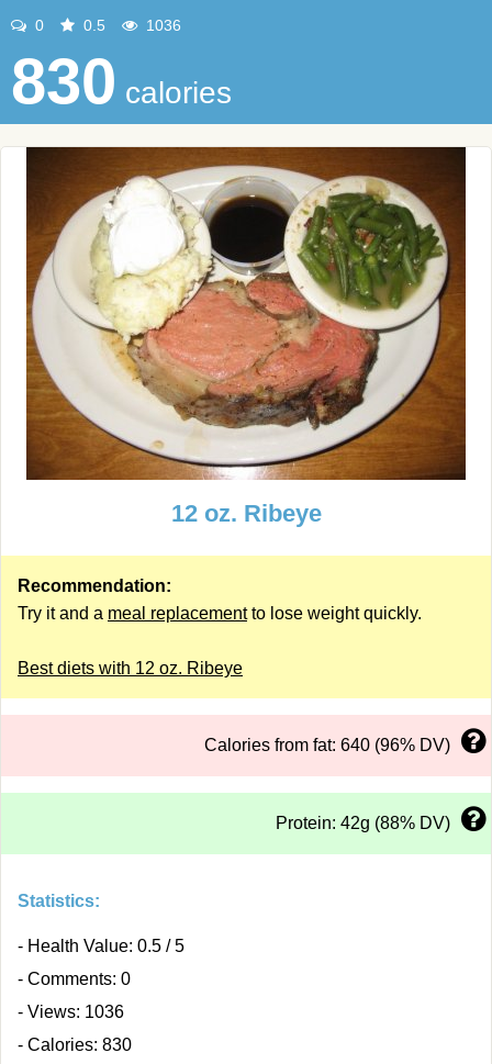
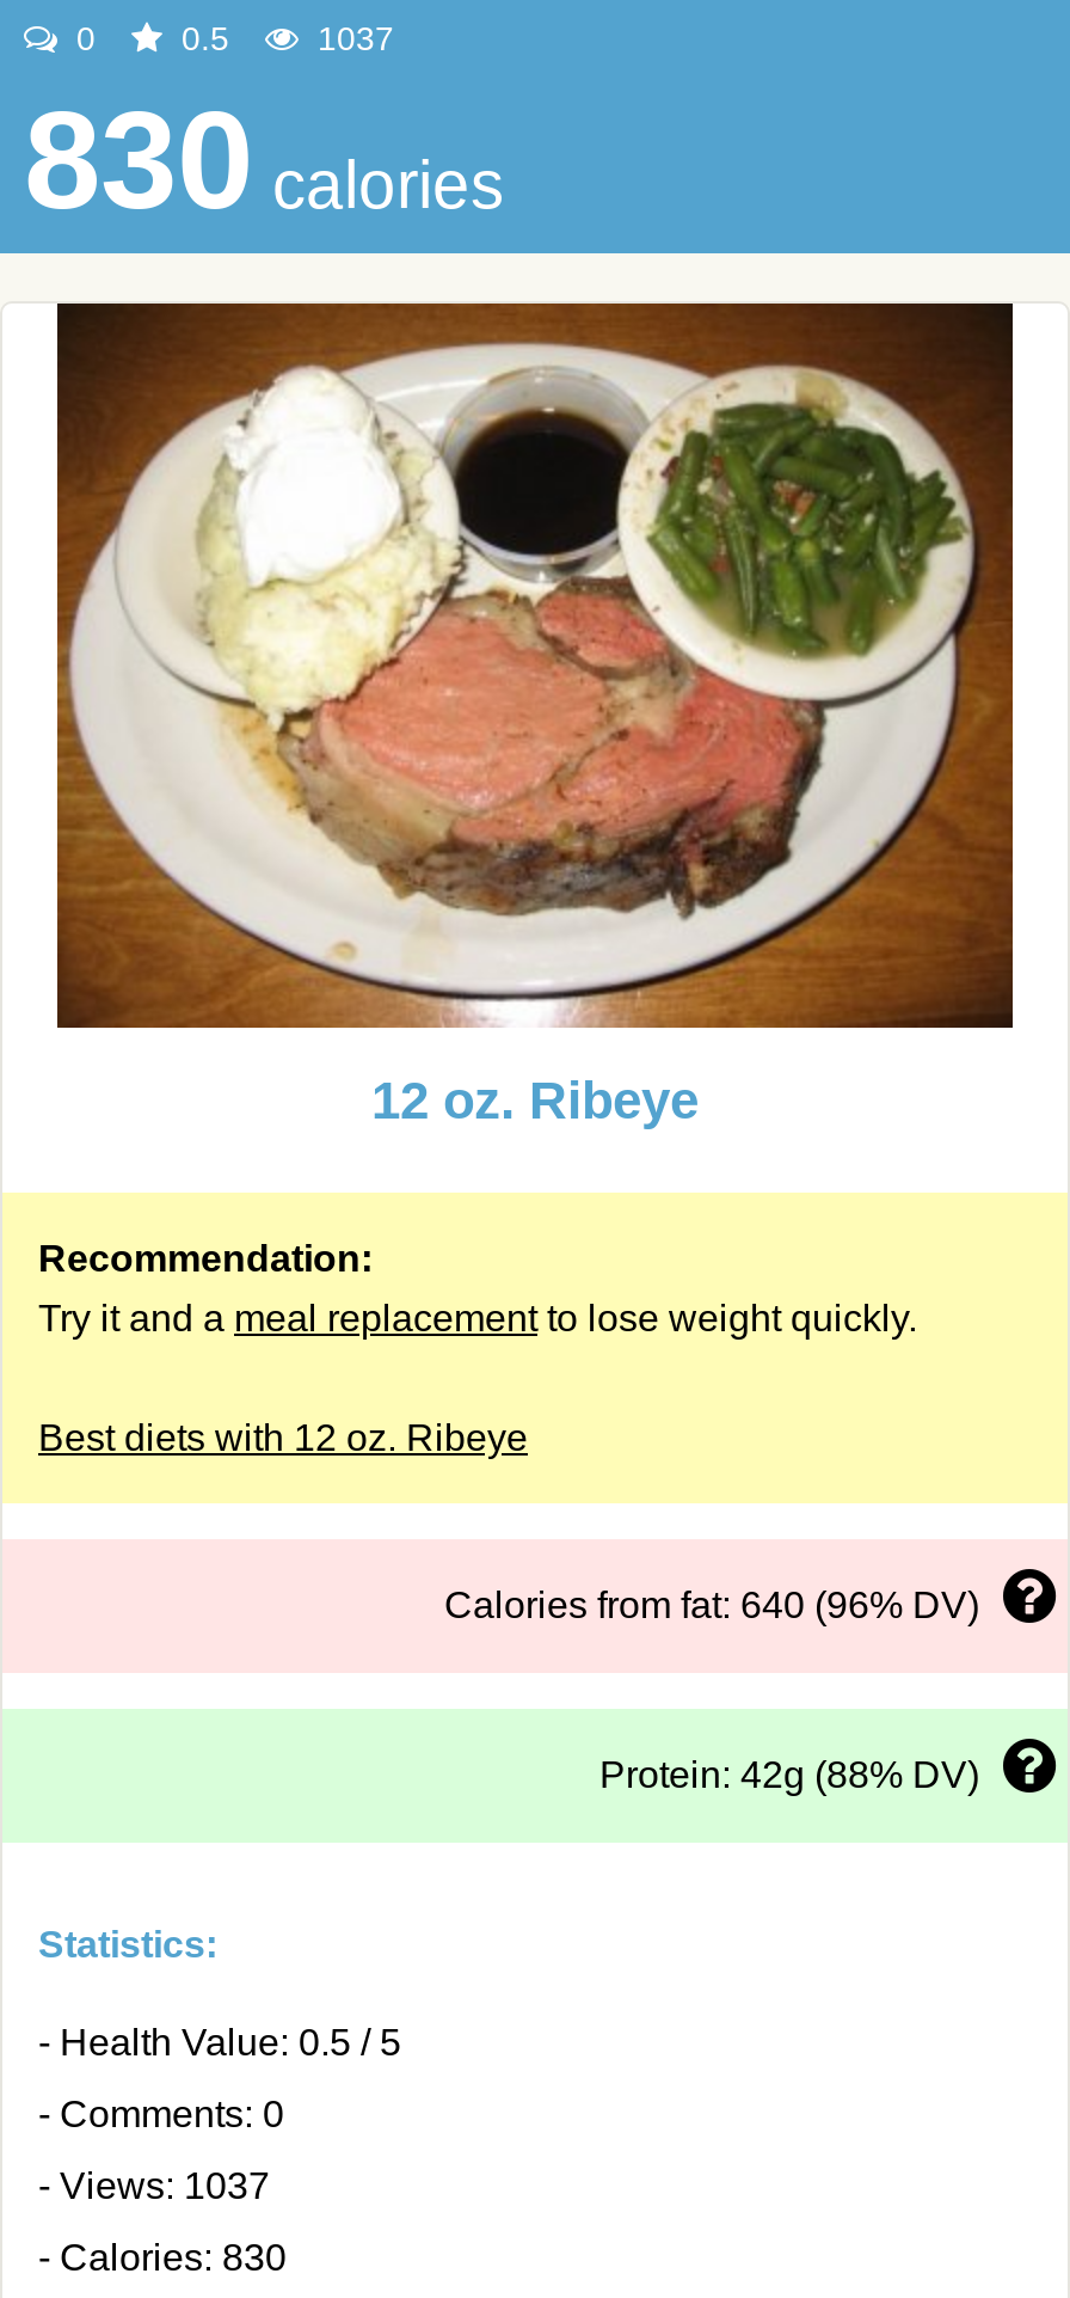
- 1036
+ 1037

- - Views: 1036
+ - Views: 1037
